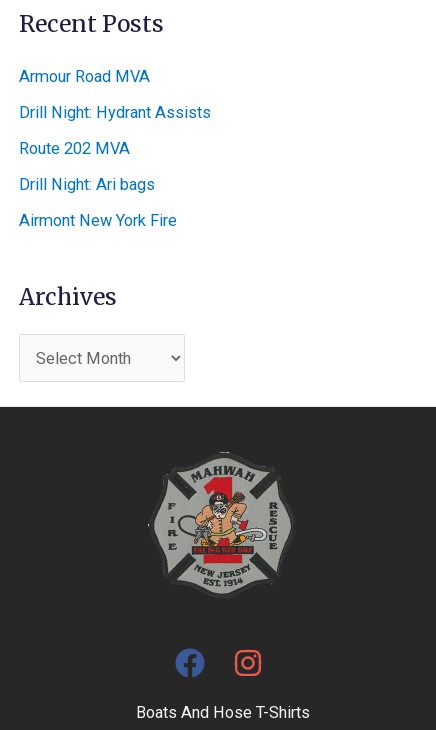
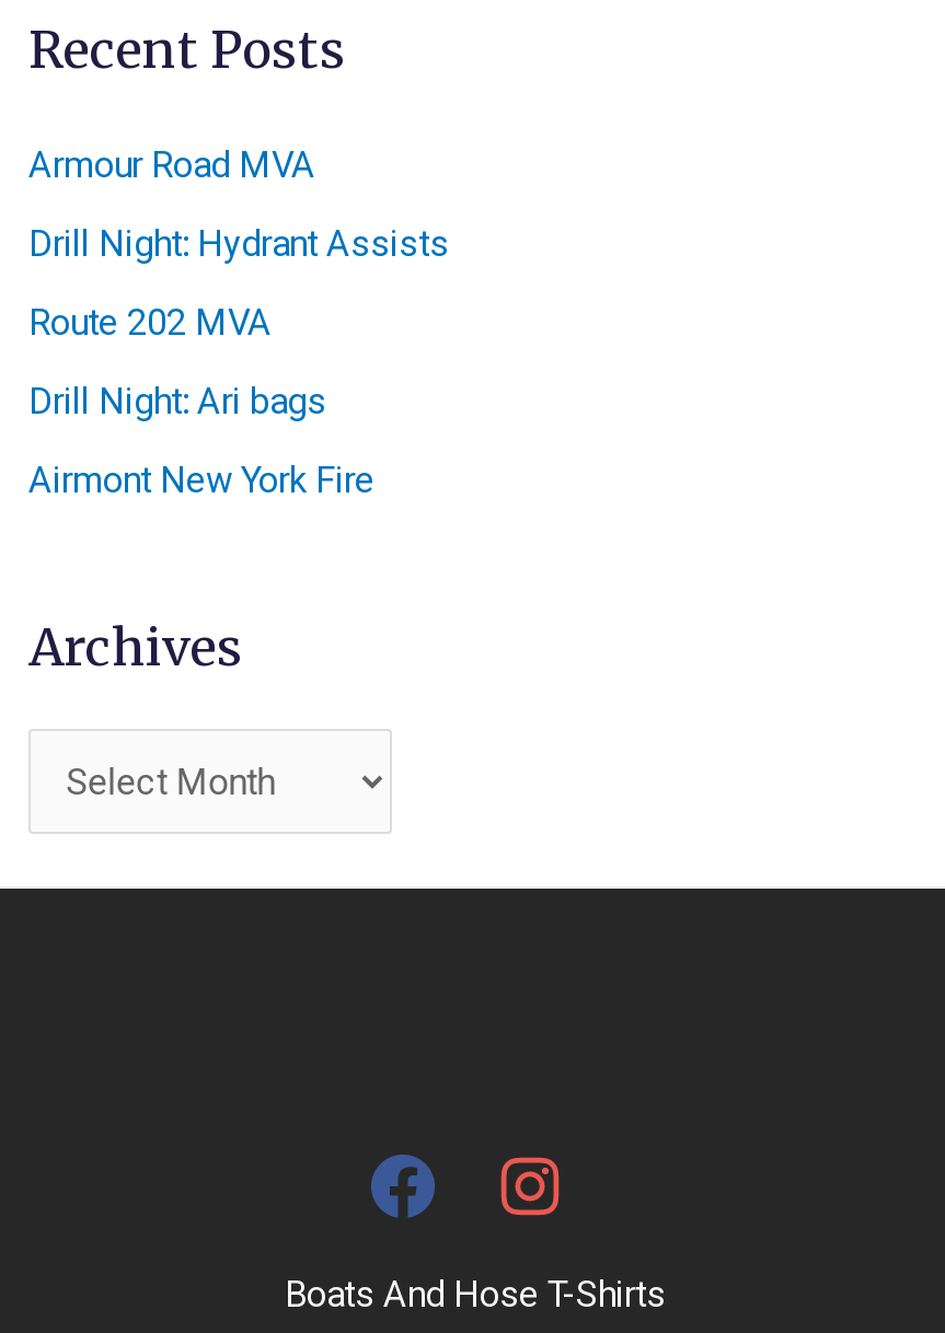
- [image]
